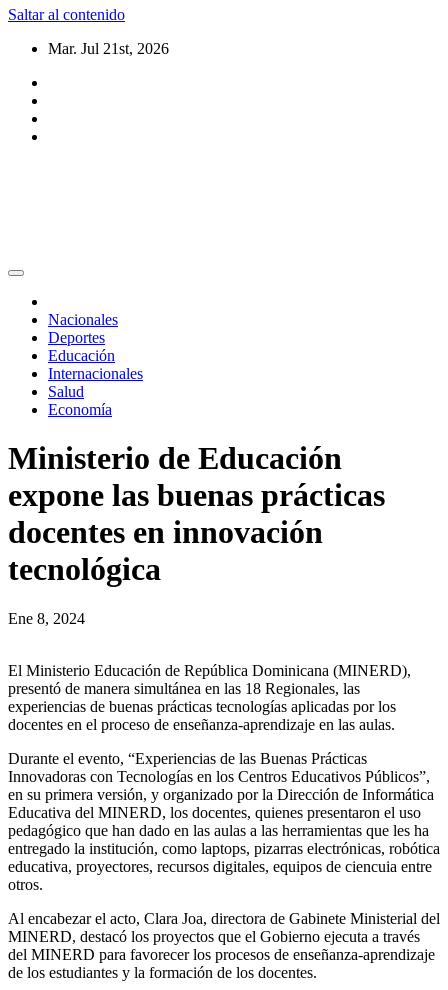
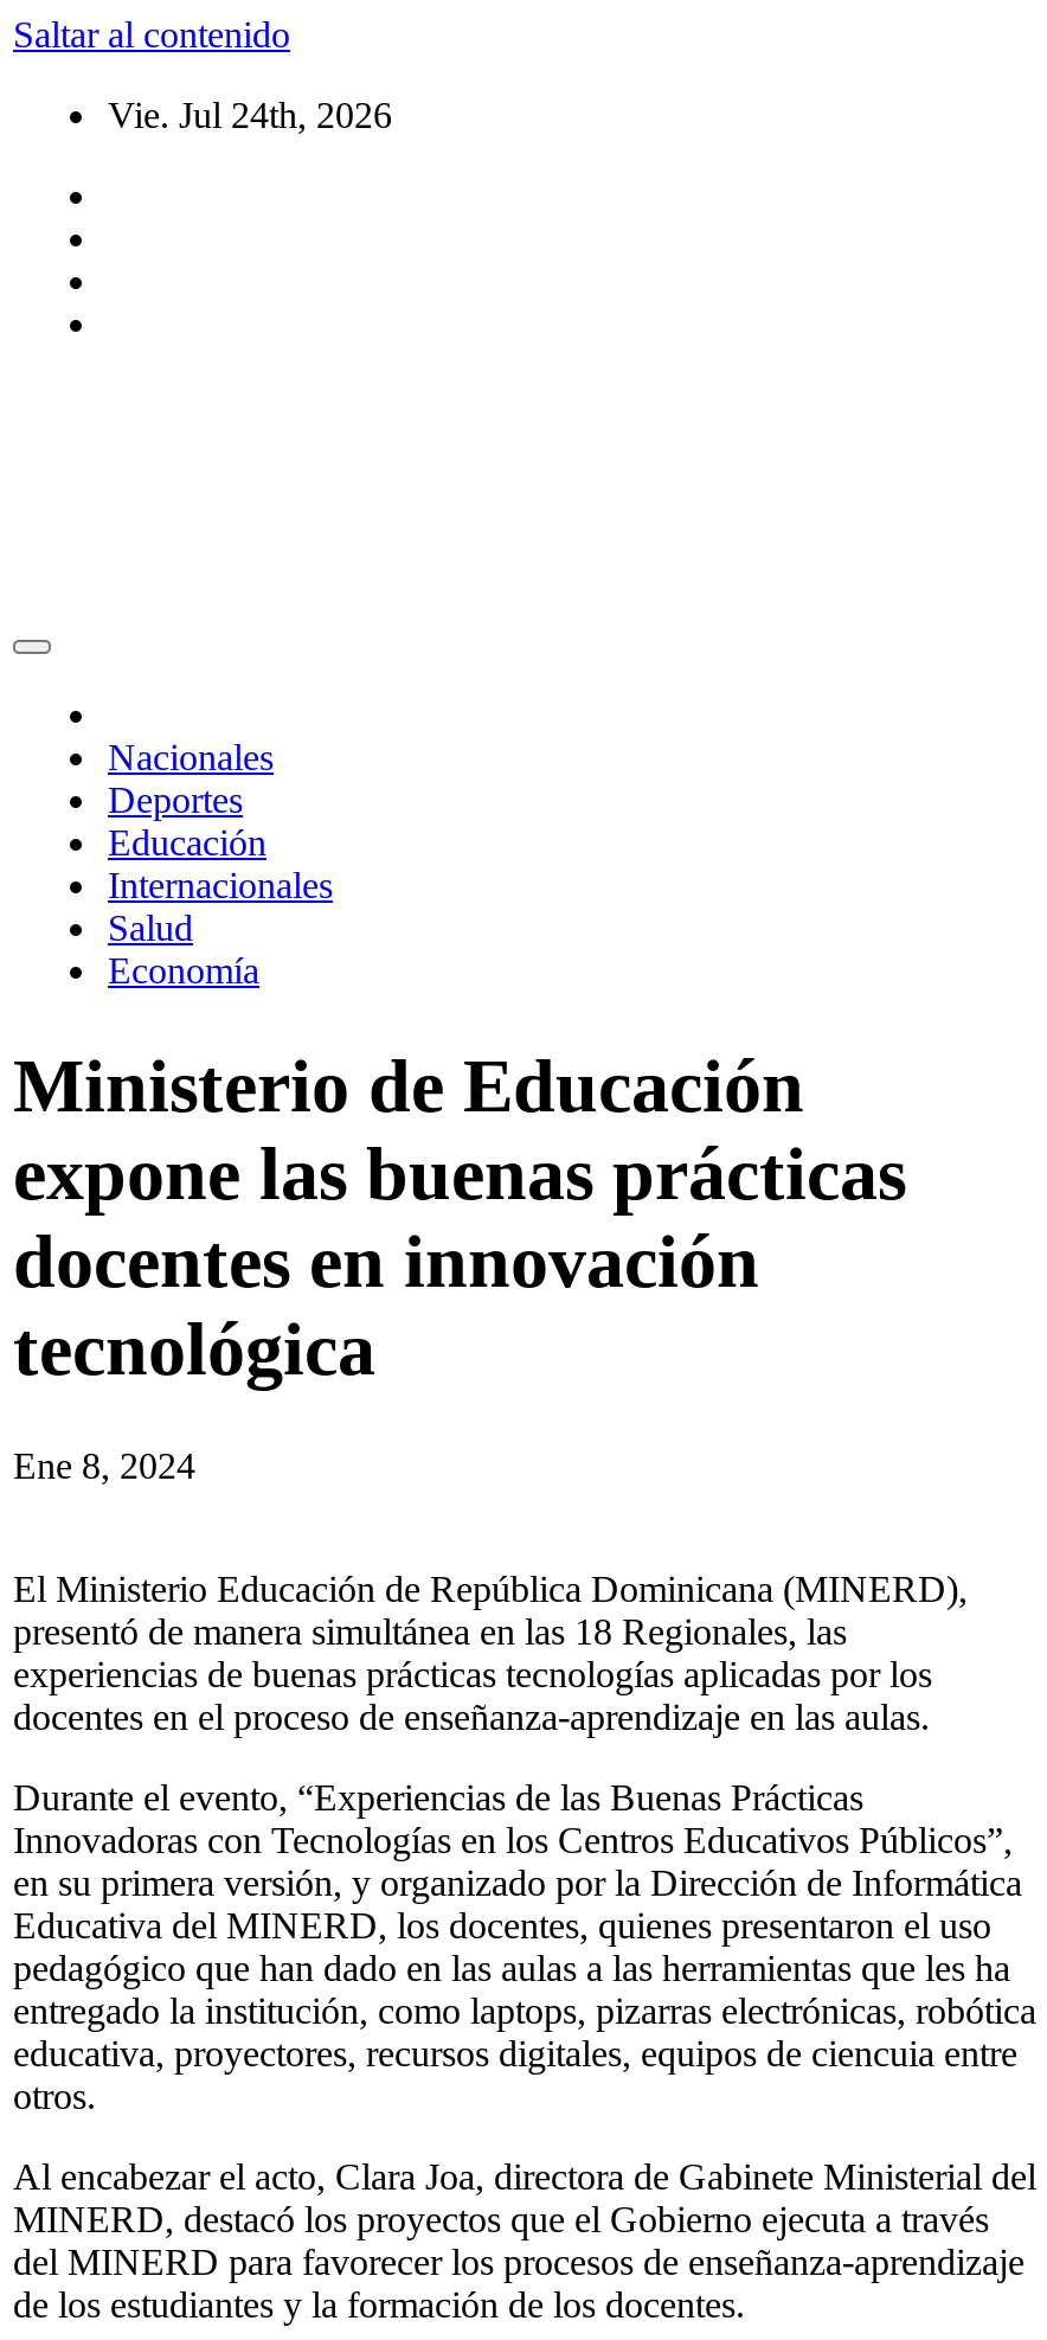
- Mar. Jul 21st, 2026
+ Vie. Jul 24th, 2026
